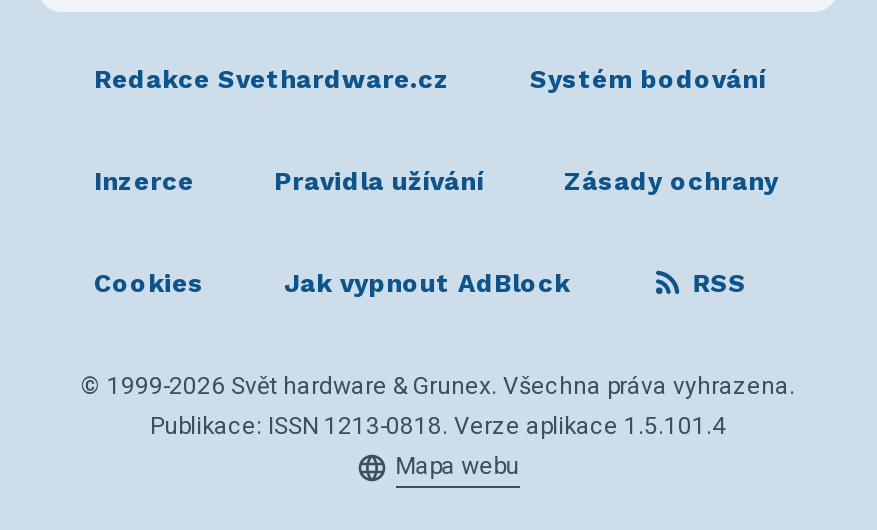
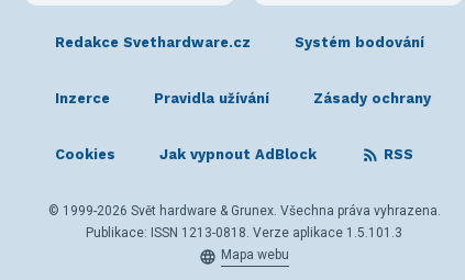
- Publikace: ISSN 1213-0818. Verze aplikace 1.5.101.4
+ Publikace: ISSN 1213-0818. Verze aplikace 1.5.101.3
